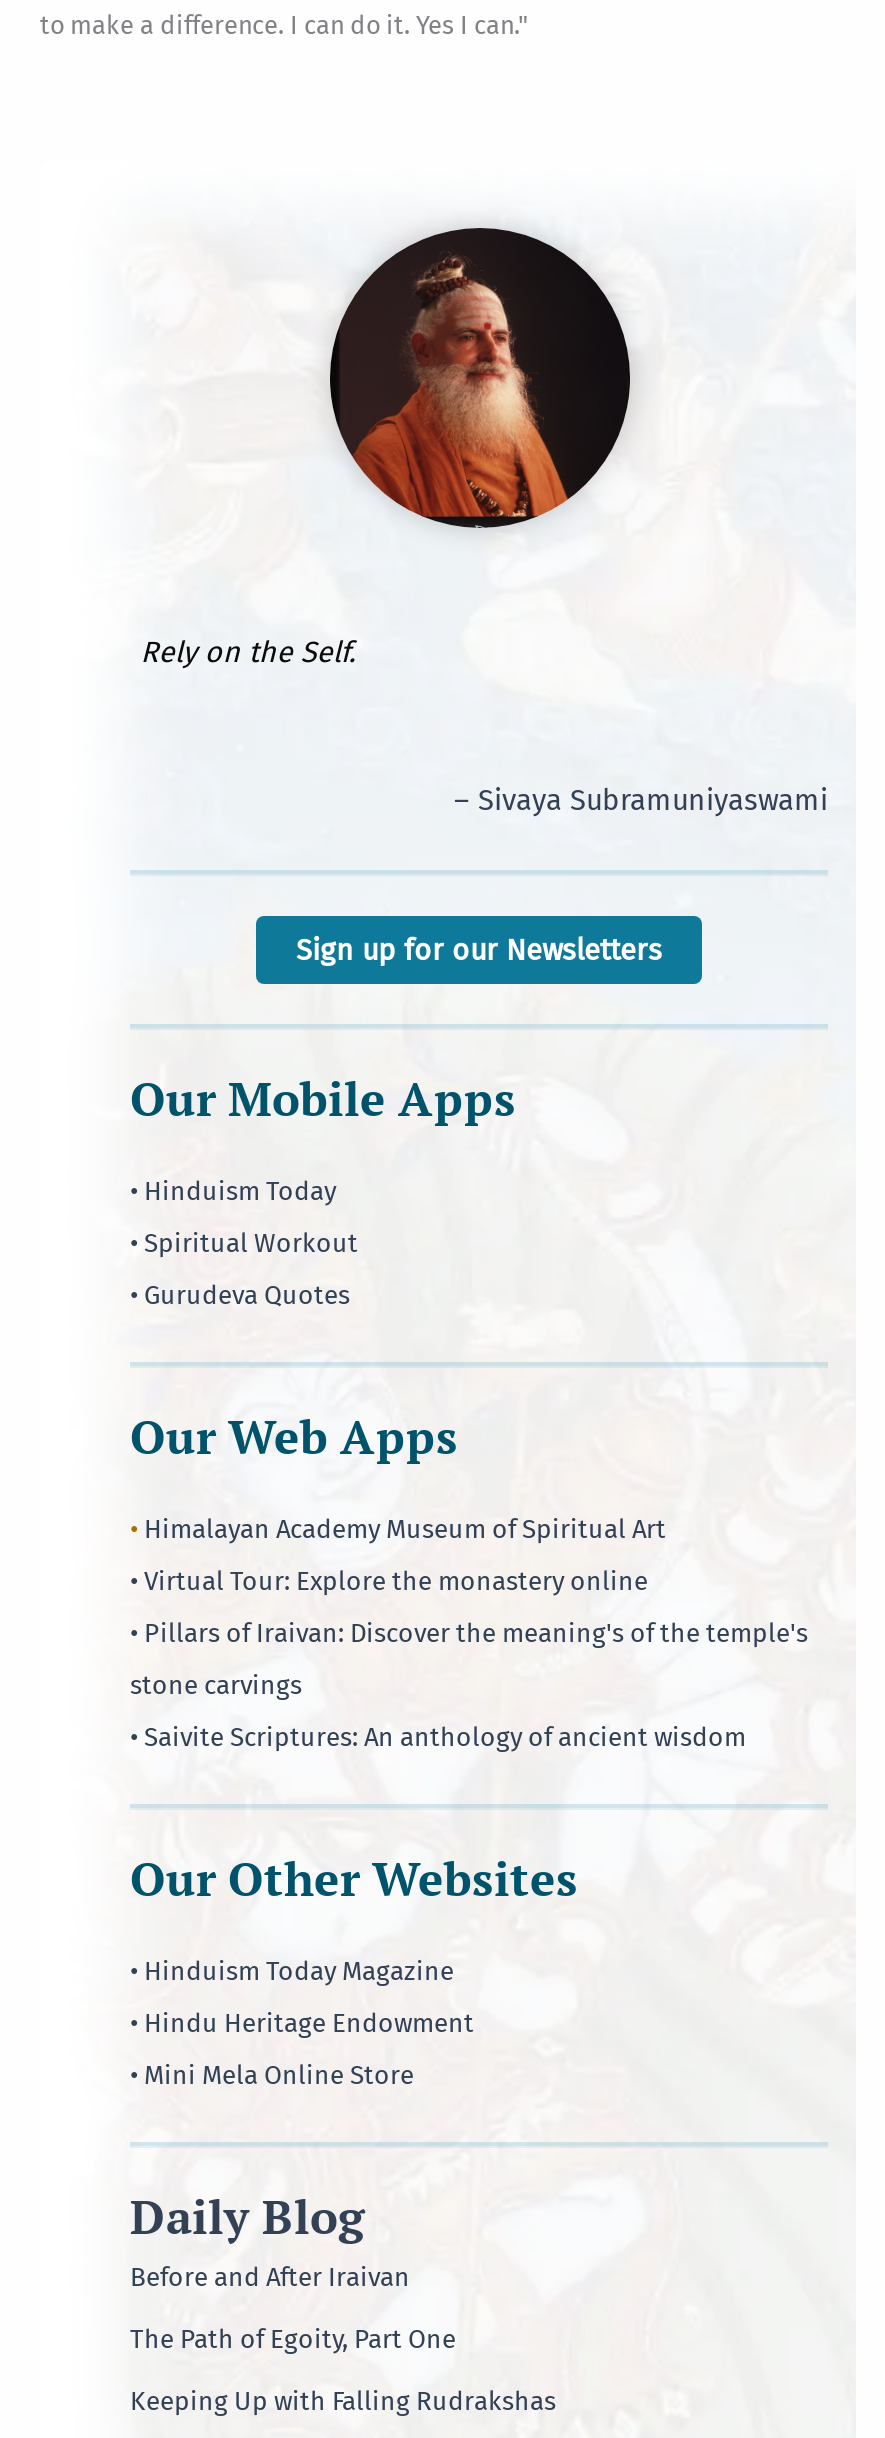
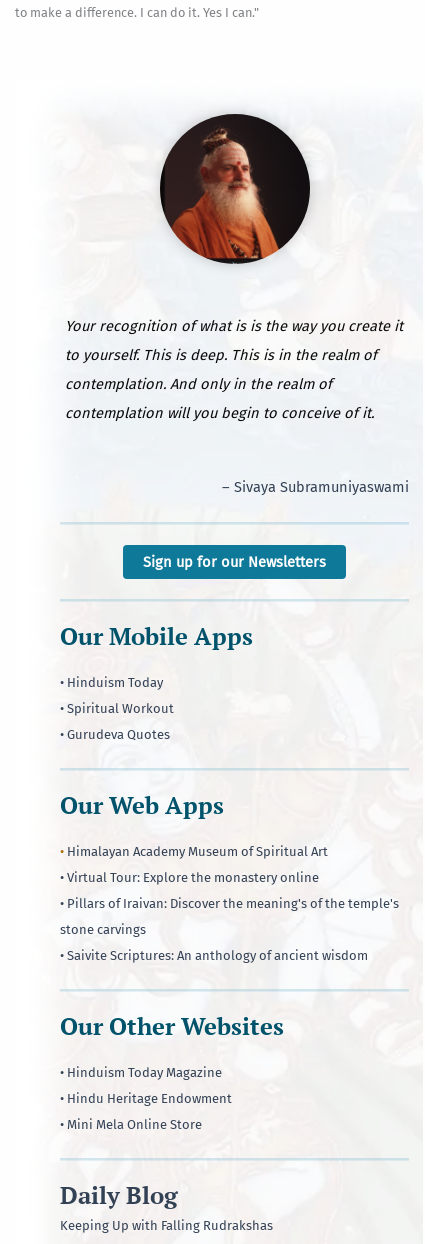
- Rely on the Self.
+ Your recognition of what is is the way you create it
+ to yourself. This is deep. This is in the realm of
+ contemplation. And only in the realm of
+ contemplation will you begin to conceive of it.

moved down: – Sivaya Subramuniyaswami | Sign up for our Newsletters | Our Mobile Apps | ... | • Mini Mela Online Store | Daily Blog

- Before and After Iraivan
- The Path of Egoity, Part One
